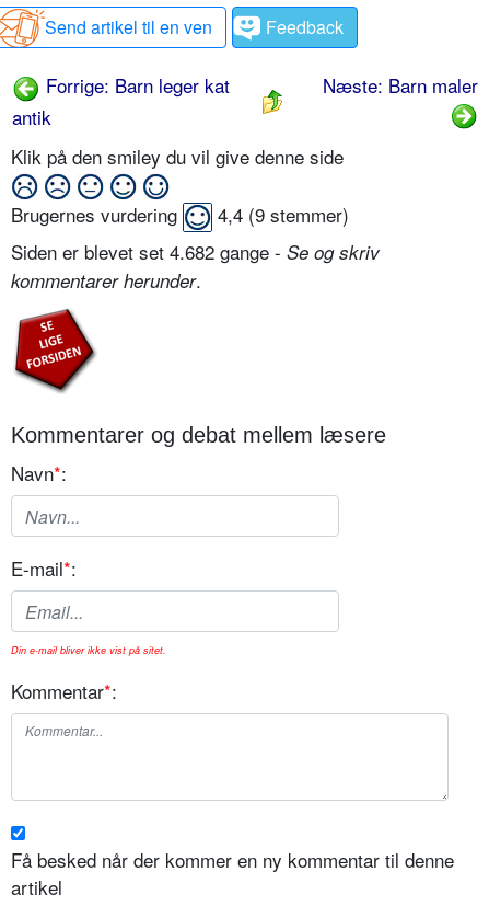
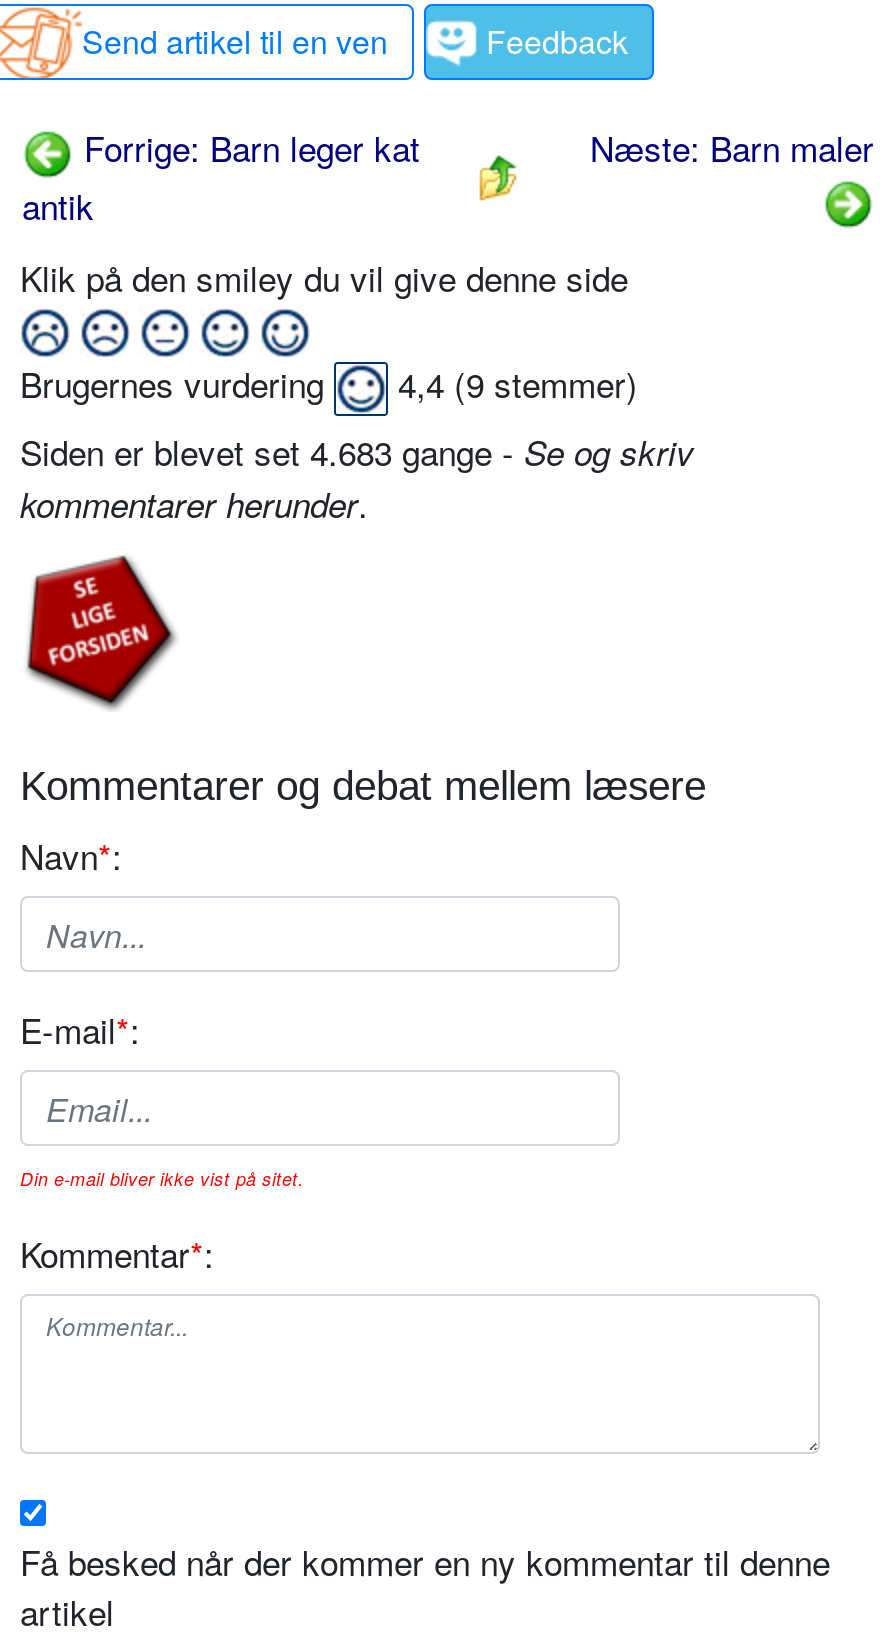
- Siden er blevet set 4.682 gange - Se og skriv
+ Siden er blevet set 4.683 gange - Se og skriv
